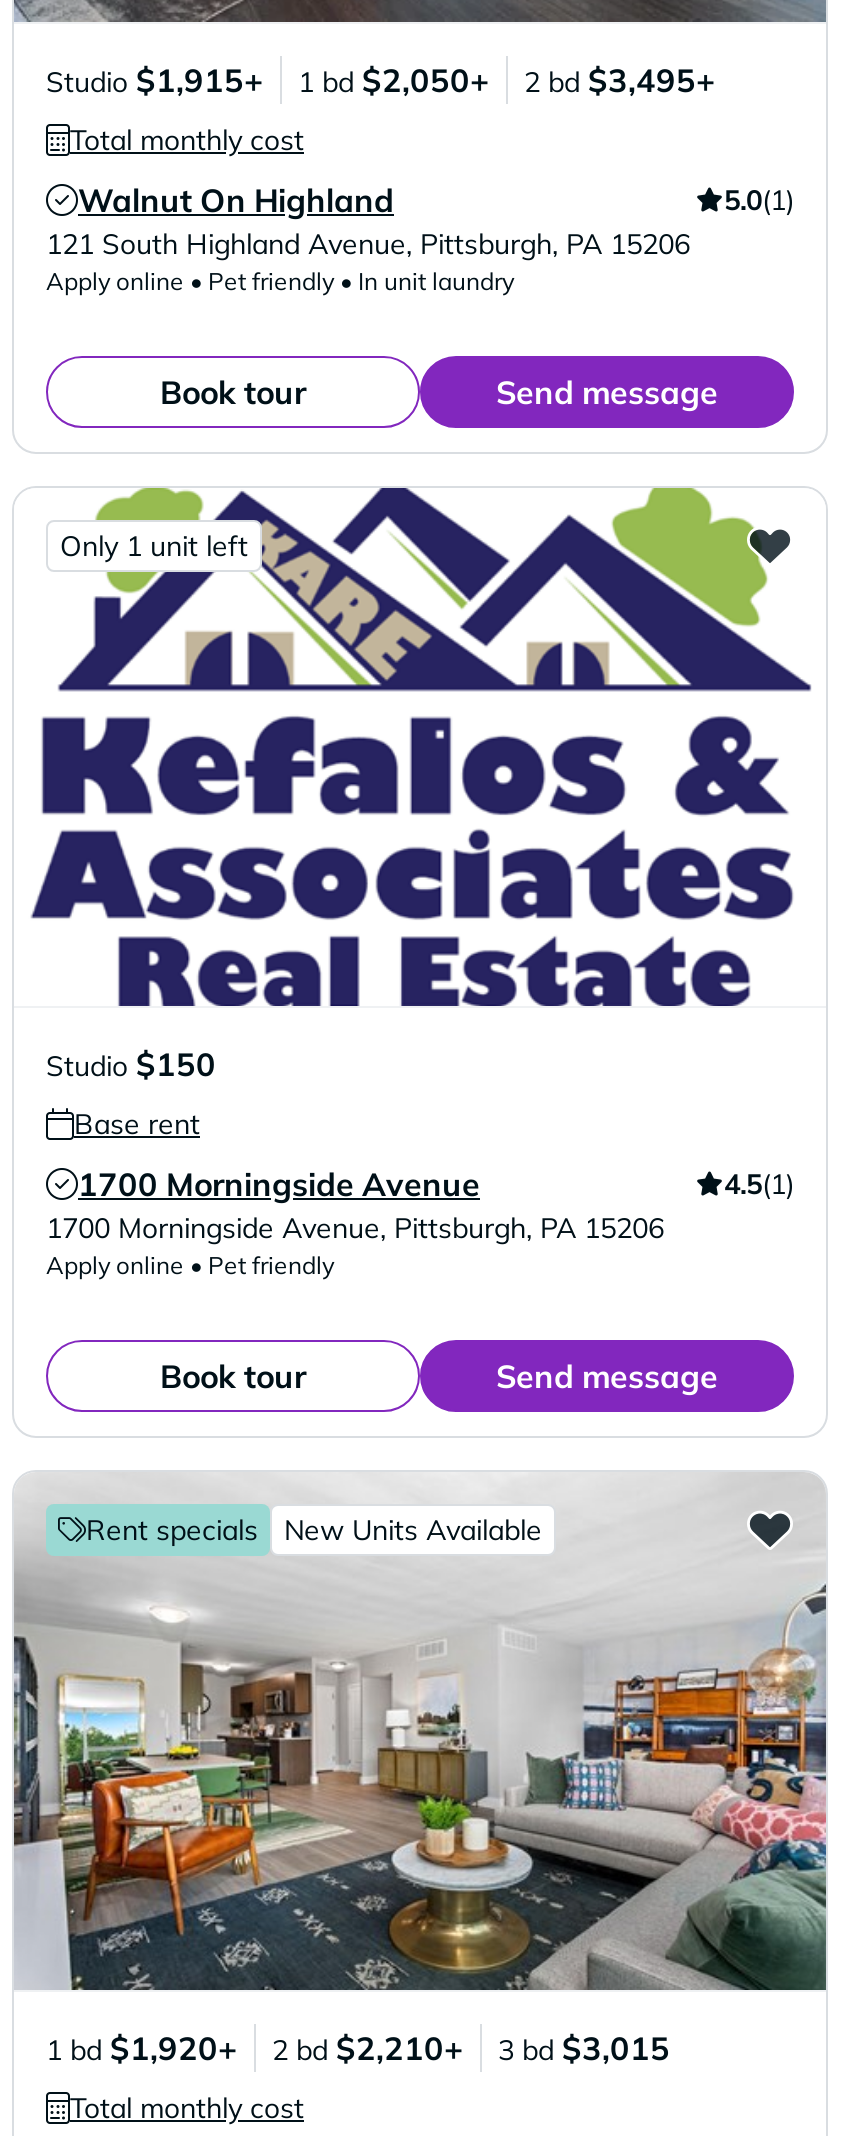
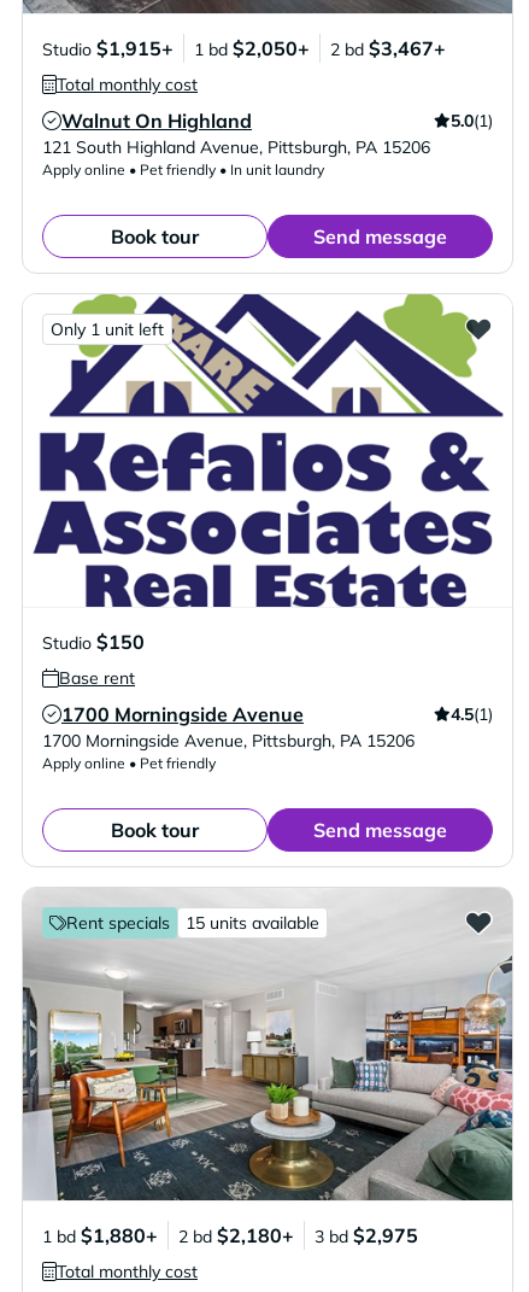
- Studio $1,915+ 1 bd $2,050+ 2 bd $3,495+
+ Studio $1,915+ 1 bd $2,050+ 2 bd $3,467+

- New Units Available
+ 15 units available

- 1 bd $1,920+
- 2 bd $2,210+
- 3 bd $3,015
+ 1 bd $1,880+
+ 2 bd $2,180+
+ 3 bd $2,975
